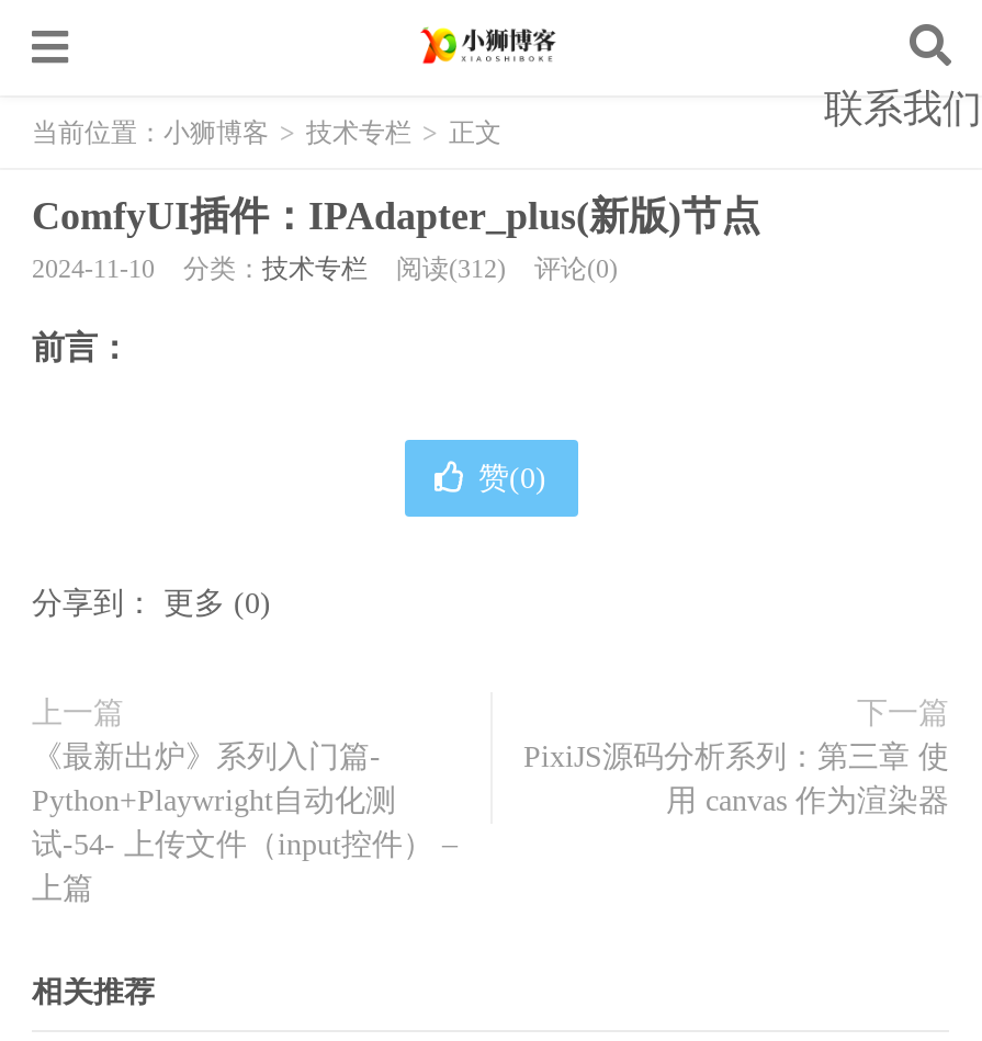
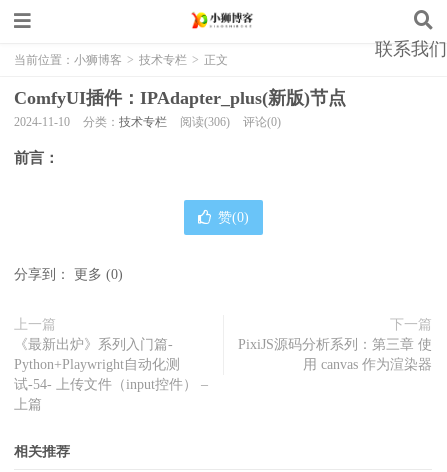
- 2024-11-10 分类：技术专栏 阅读(312) 评论(0)
+ 2024-11-10 分类：技术专栏 阅读(306) 评论(0)
